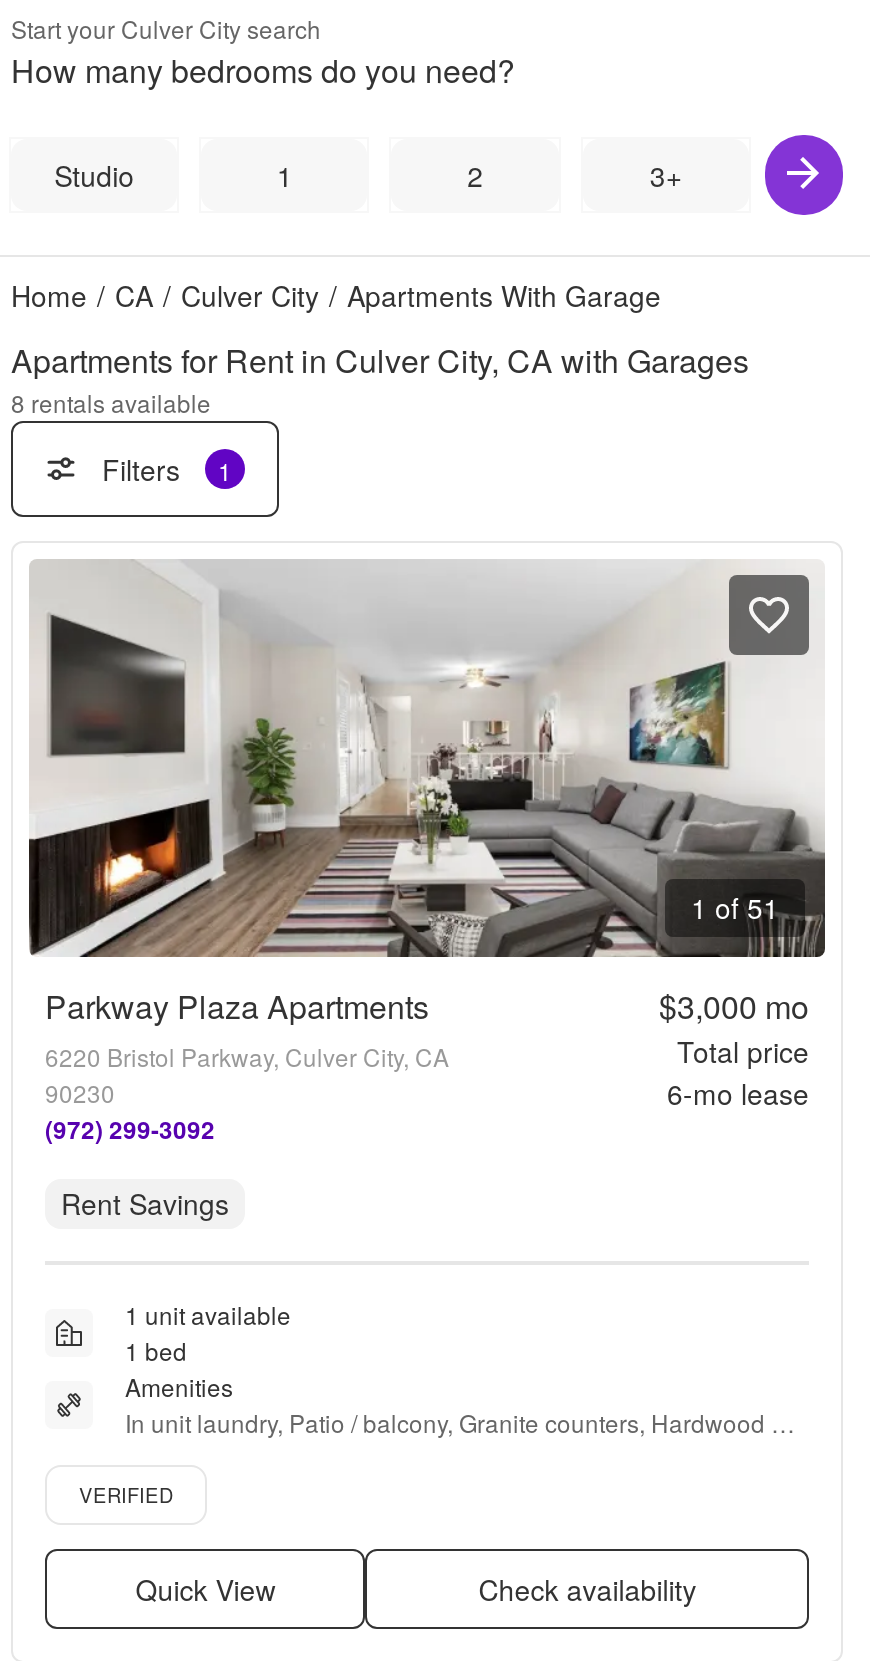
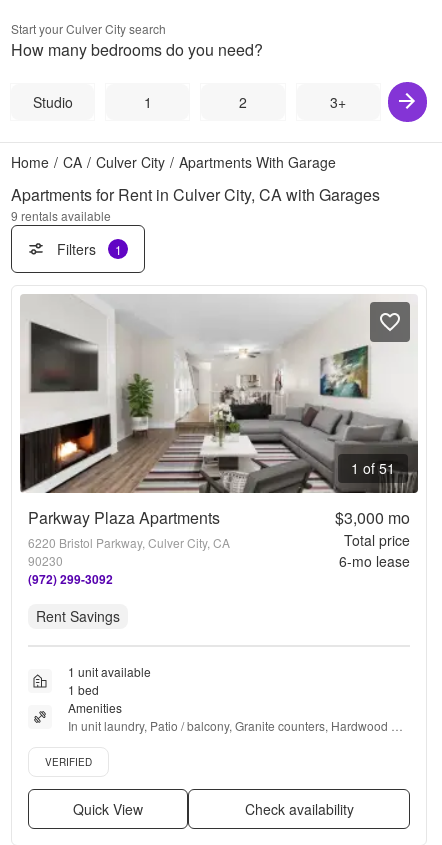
- 8 rentals available
+ 9 rentals available
